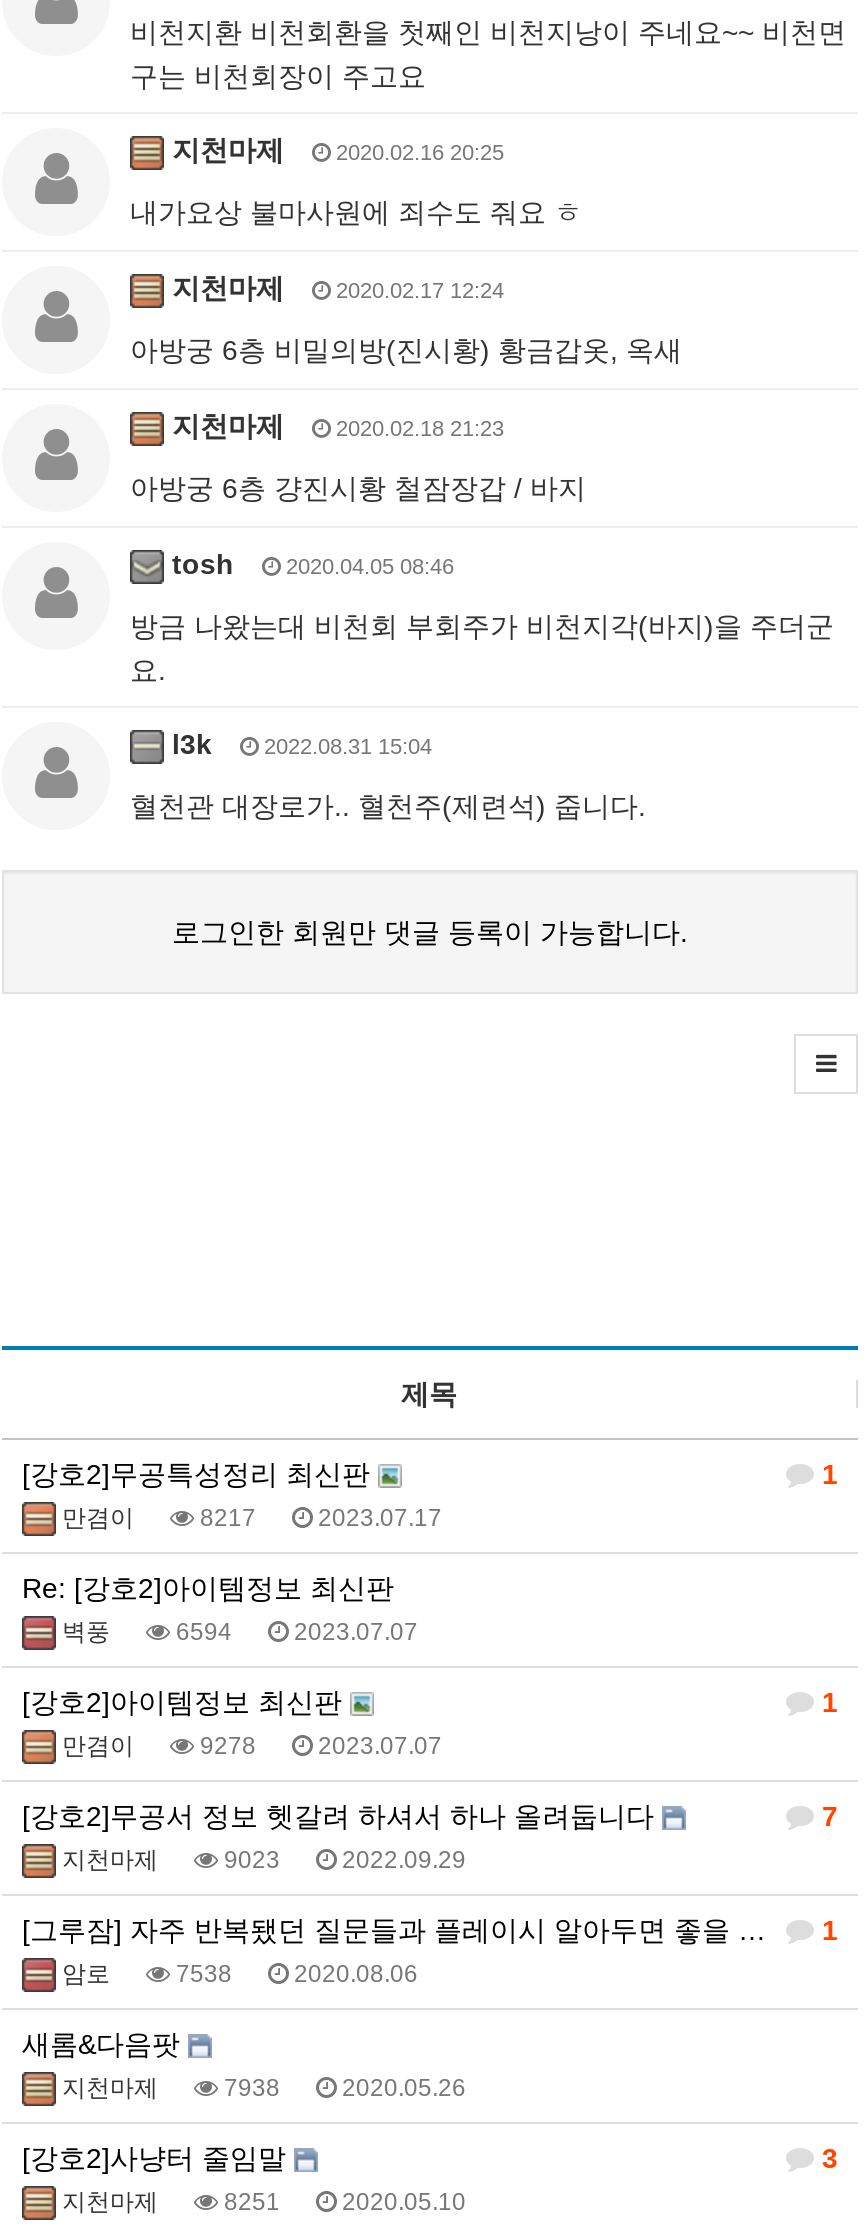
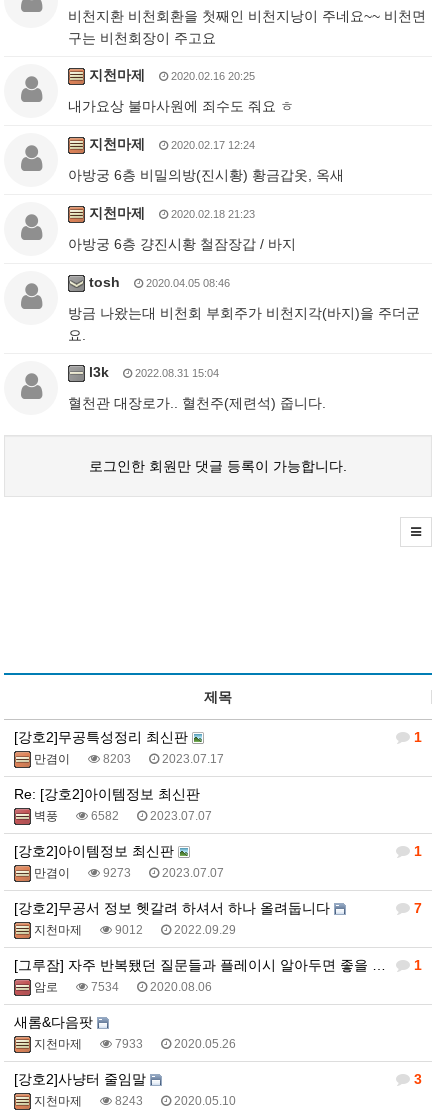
- 8217 2023.07.17
+ 8203 2023.07.17

- 6594 2023.07.07
+ 6582 2023.07.07

- 9278 2023.07.07
+ 9273 2023.07.07

- 9023 2022.09.29
+ 9012 2022.09.29

- 7538 2020.08.06
+ 7534 2020.08.06

- 7938 2020.05.26
+ 7933 2020.05.26

- 8251 2020.05.10
+ 8243 2020.05.10
